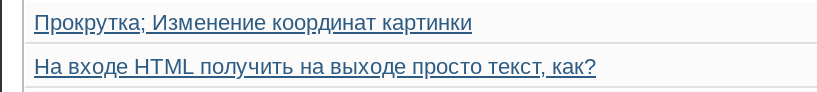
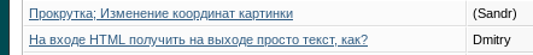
+ (Sandr)

+ Dmitry
